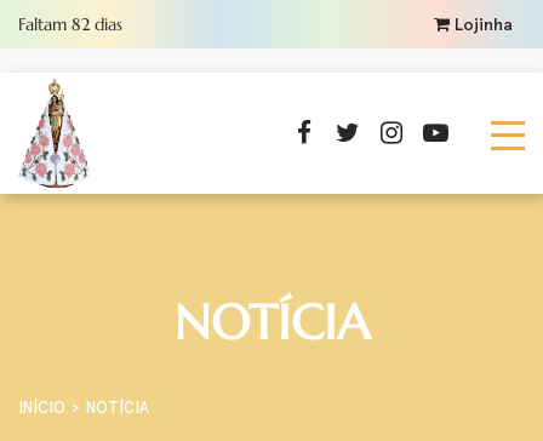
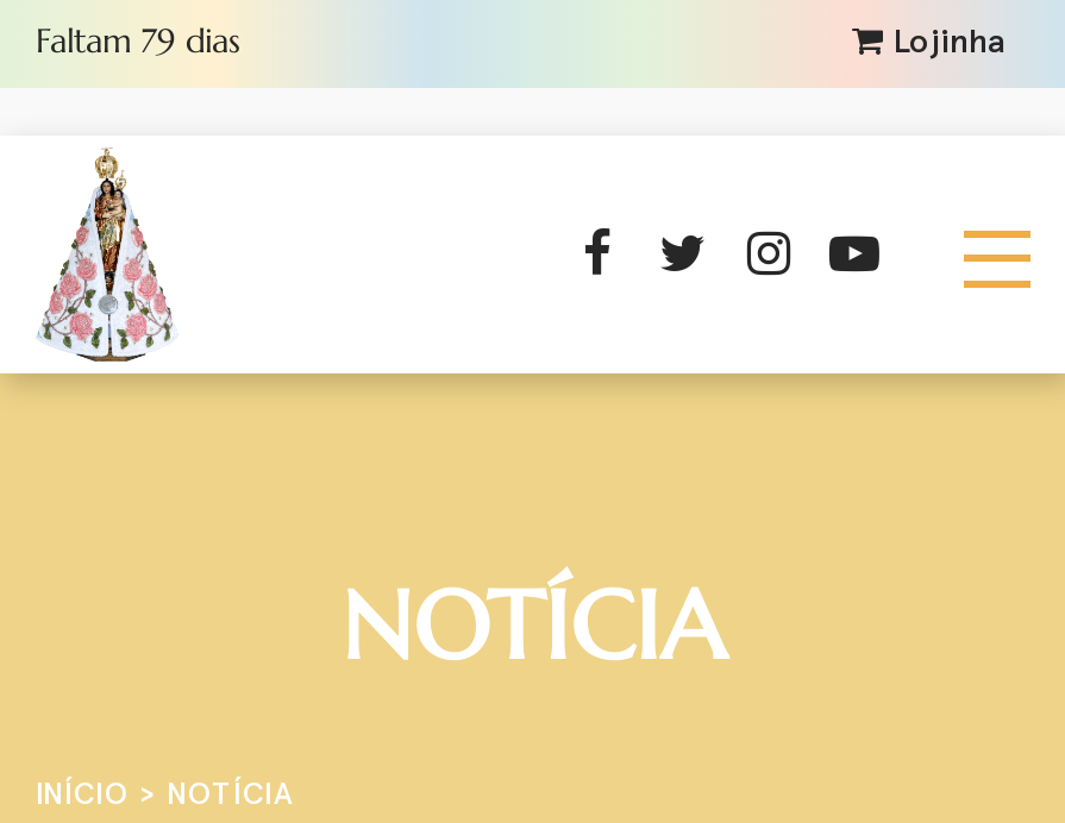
- Faltam 82 dias
+ Faltam 79 dias
